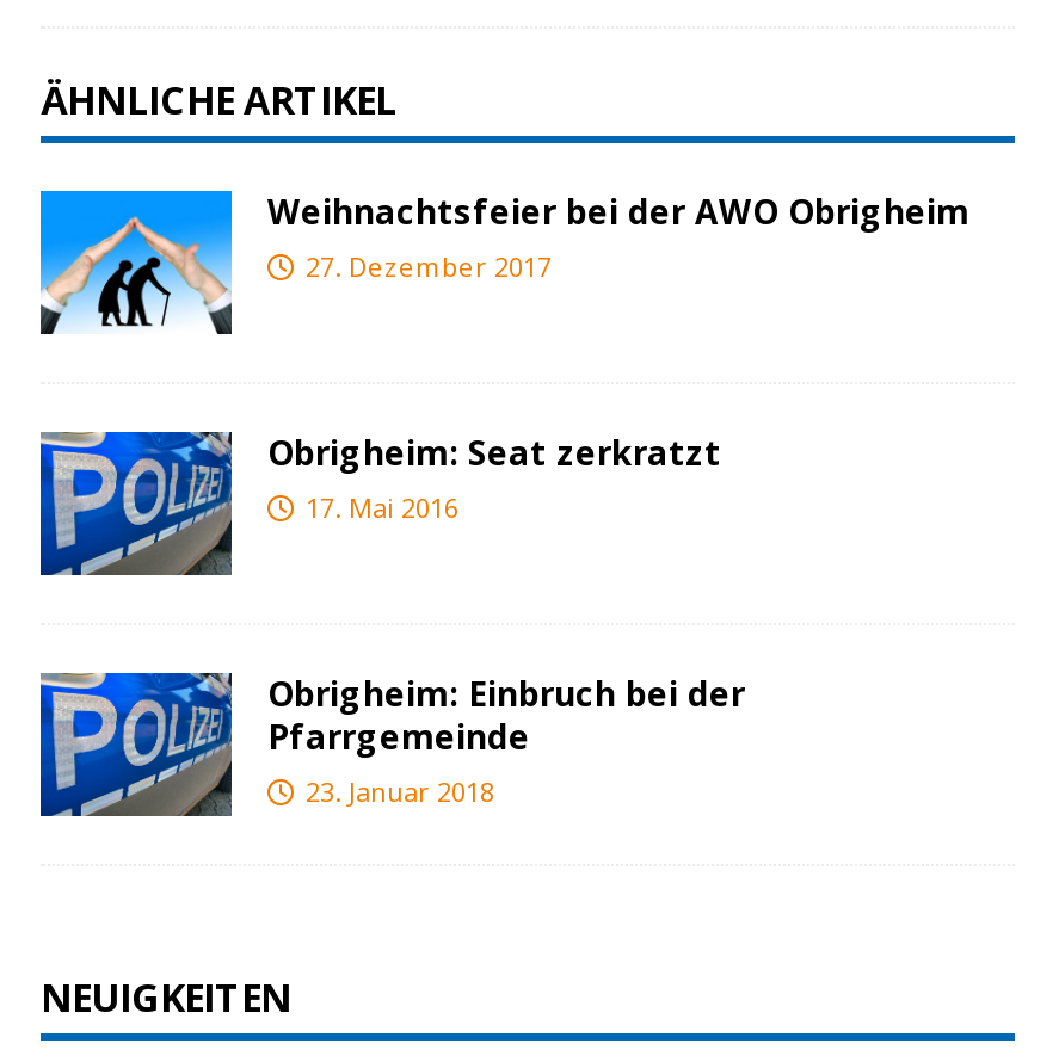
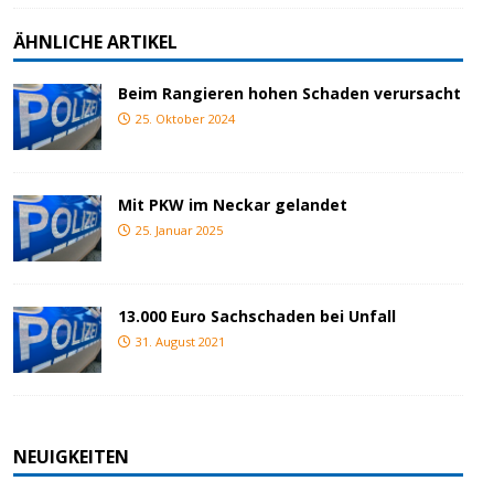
- [image]
- Weihnachtsfeier bei der AWO Obrigheim
- 27. Dezember 2017
+ [image]
+ Beim Rangieren hohen Schaden verursacht
+ 25. Oktober 2024

- Obrigheim: Seat zerkratzt
- 17. Mai 2016
+ Mit PKW im Neckar gelandet
+ 25. Januar 2025

- Obrigheim: Einbruch bei der
- Pfarrgemeinde
- 23. Januar 2018
+ 13.000 Euro Sachschaden bei Unfall
+ 31. August 2021
